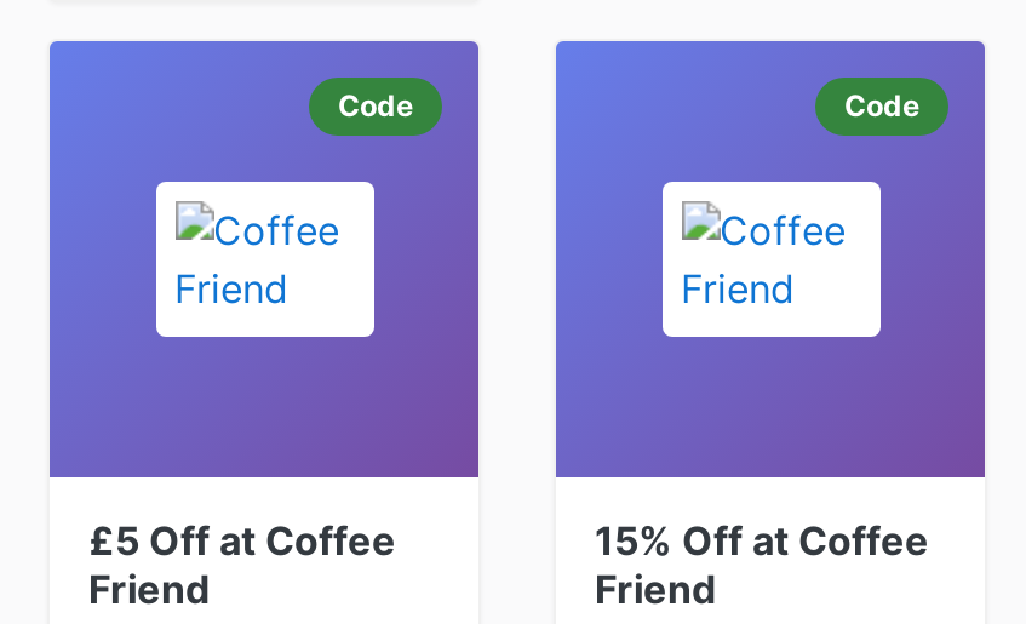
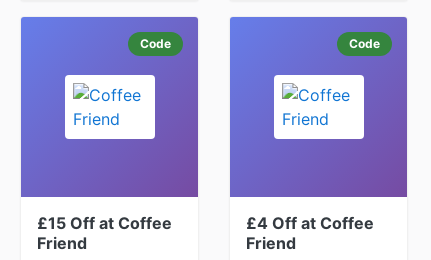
- £5 Off at Coffee
+ £15 Off at Coffee

- 15% Off at Coffee
+ £4 Off at Coffee
